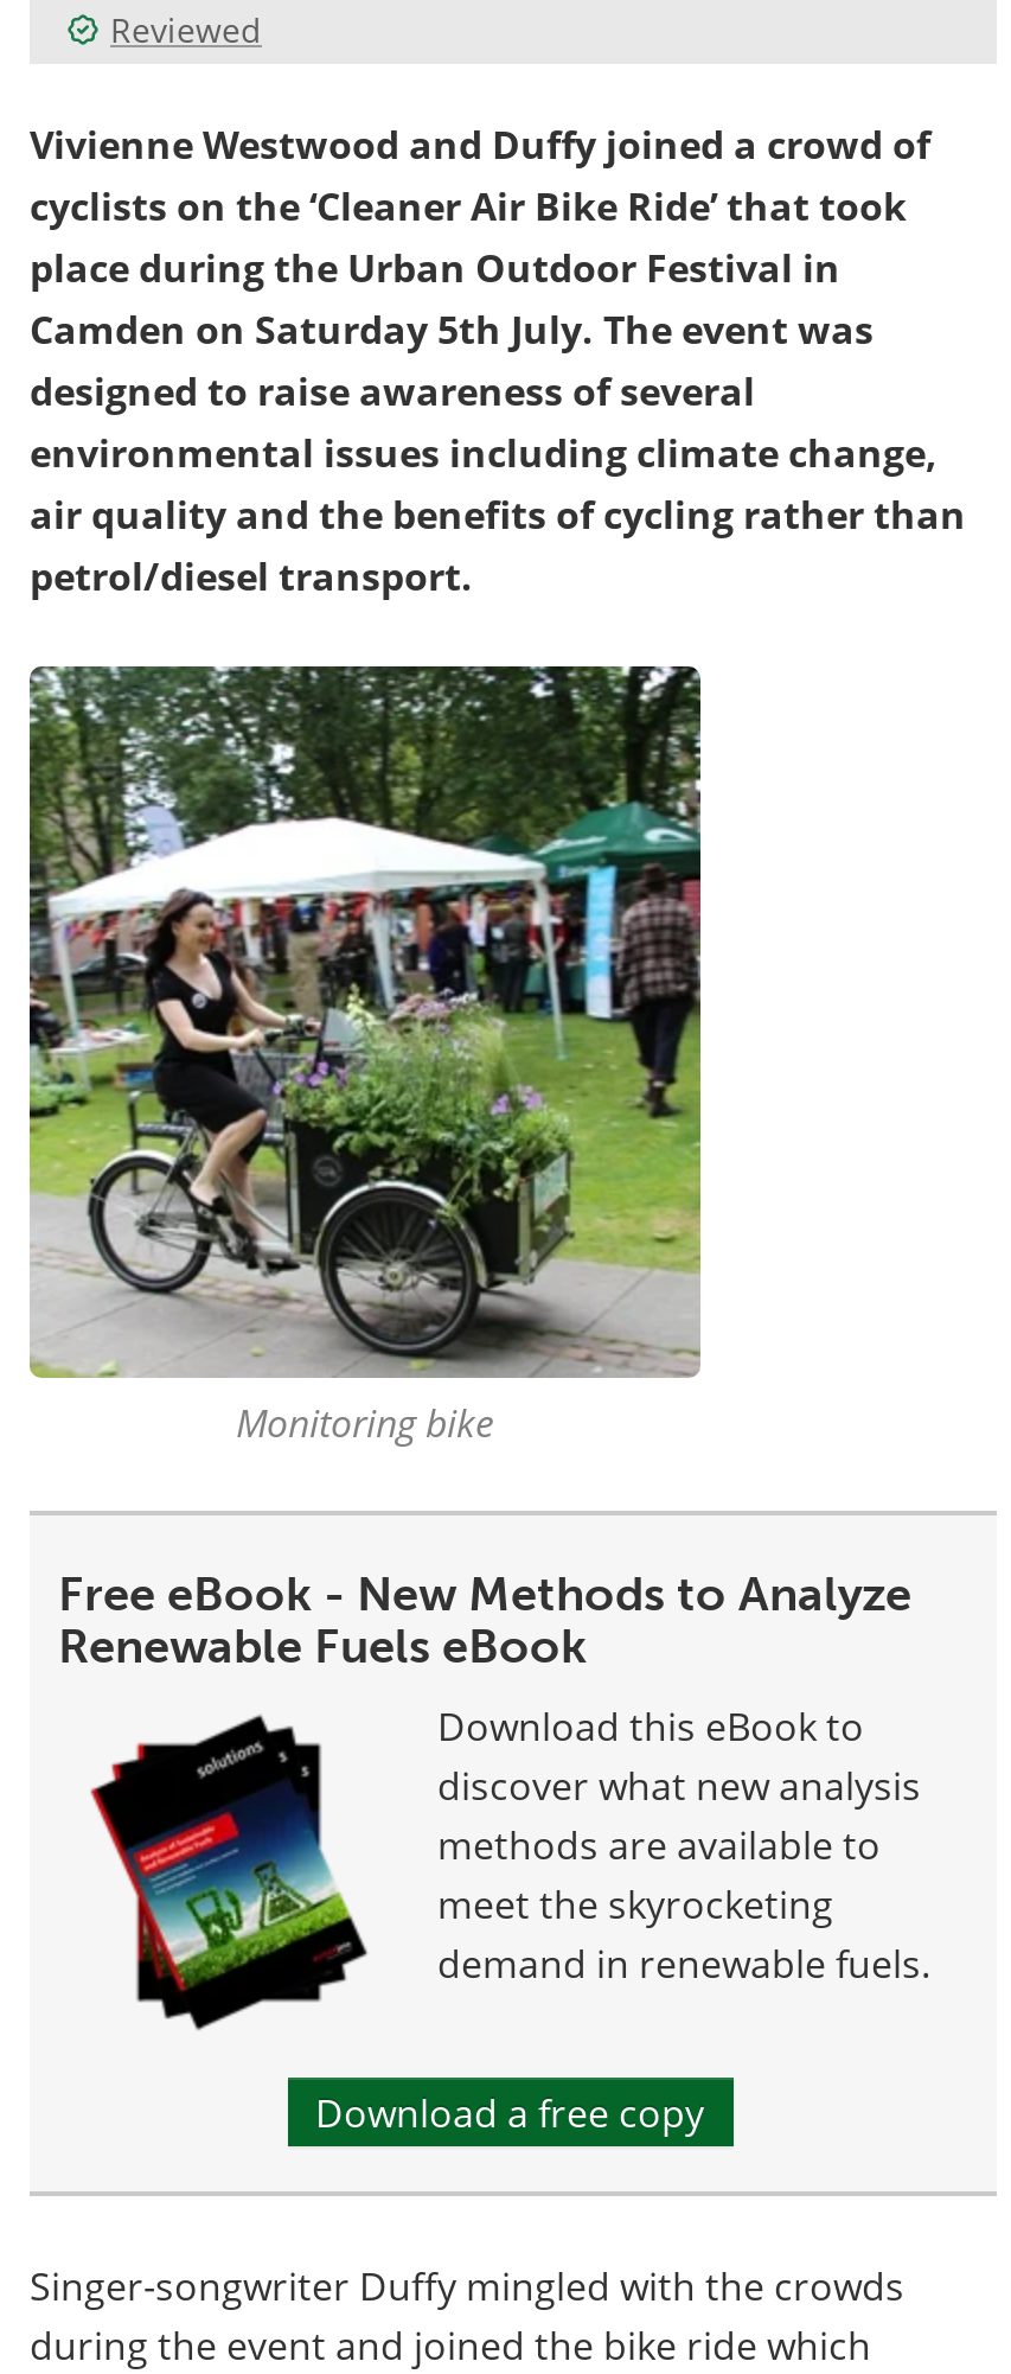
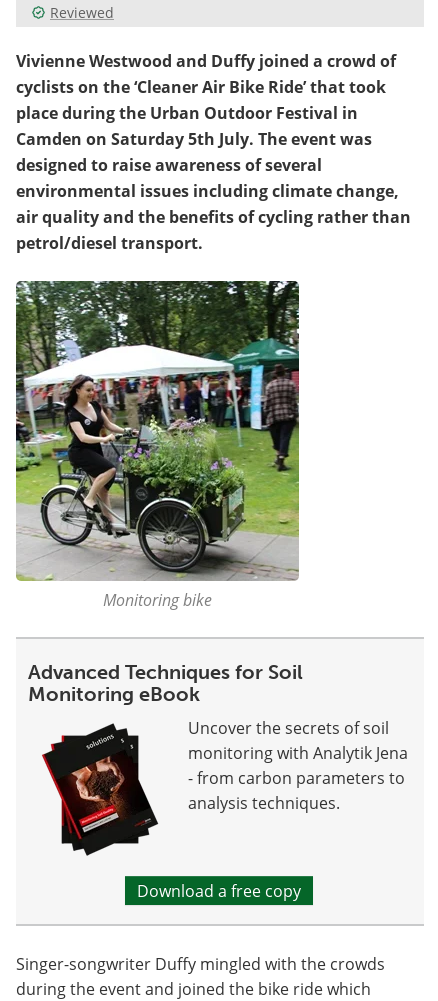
- Free eBook - New Methods to Analyze
- Renewable Fuels eBook
+ Advanced Techniques for Soil
+ Monitoring eBook

- [image]
- Download this eBook to
- discover what new analysis
- methods are available to
- meet the skyrocketing
- demand in renewable fuels.
+ [image]
+ Uncover the secrets of soil
+ monitoring with Analytik Jena
+ - from carbon parameters to
+ analysis techniques.
